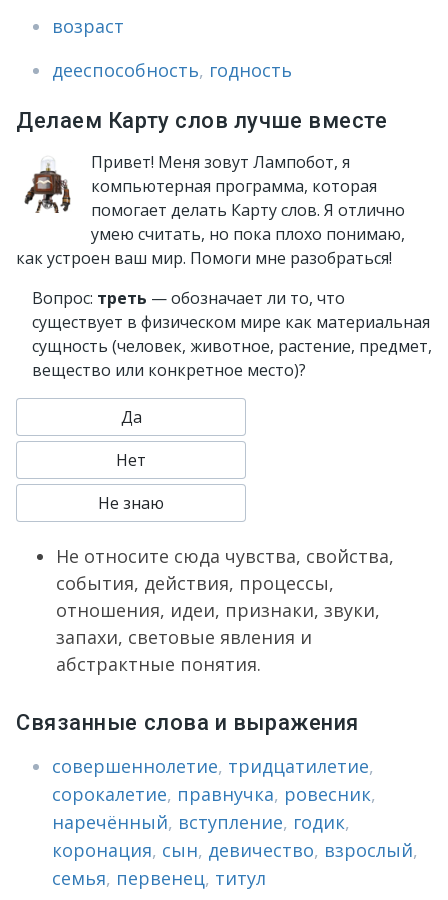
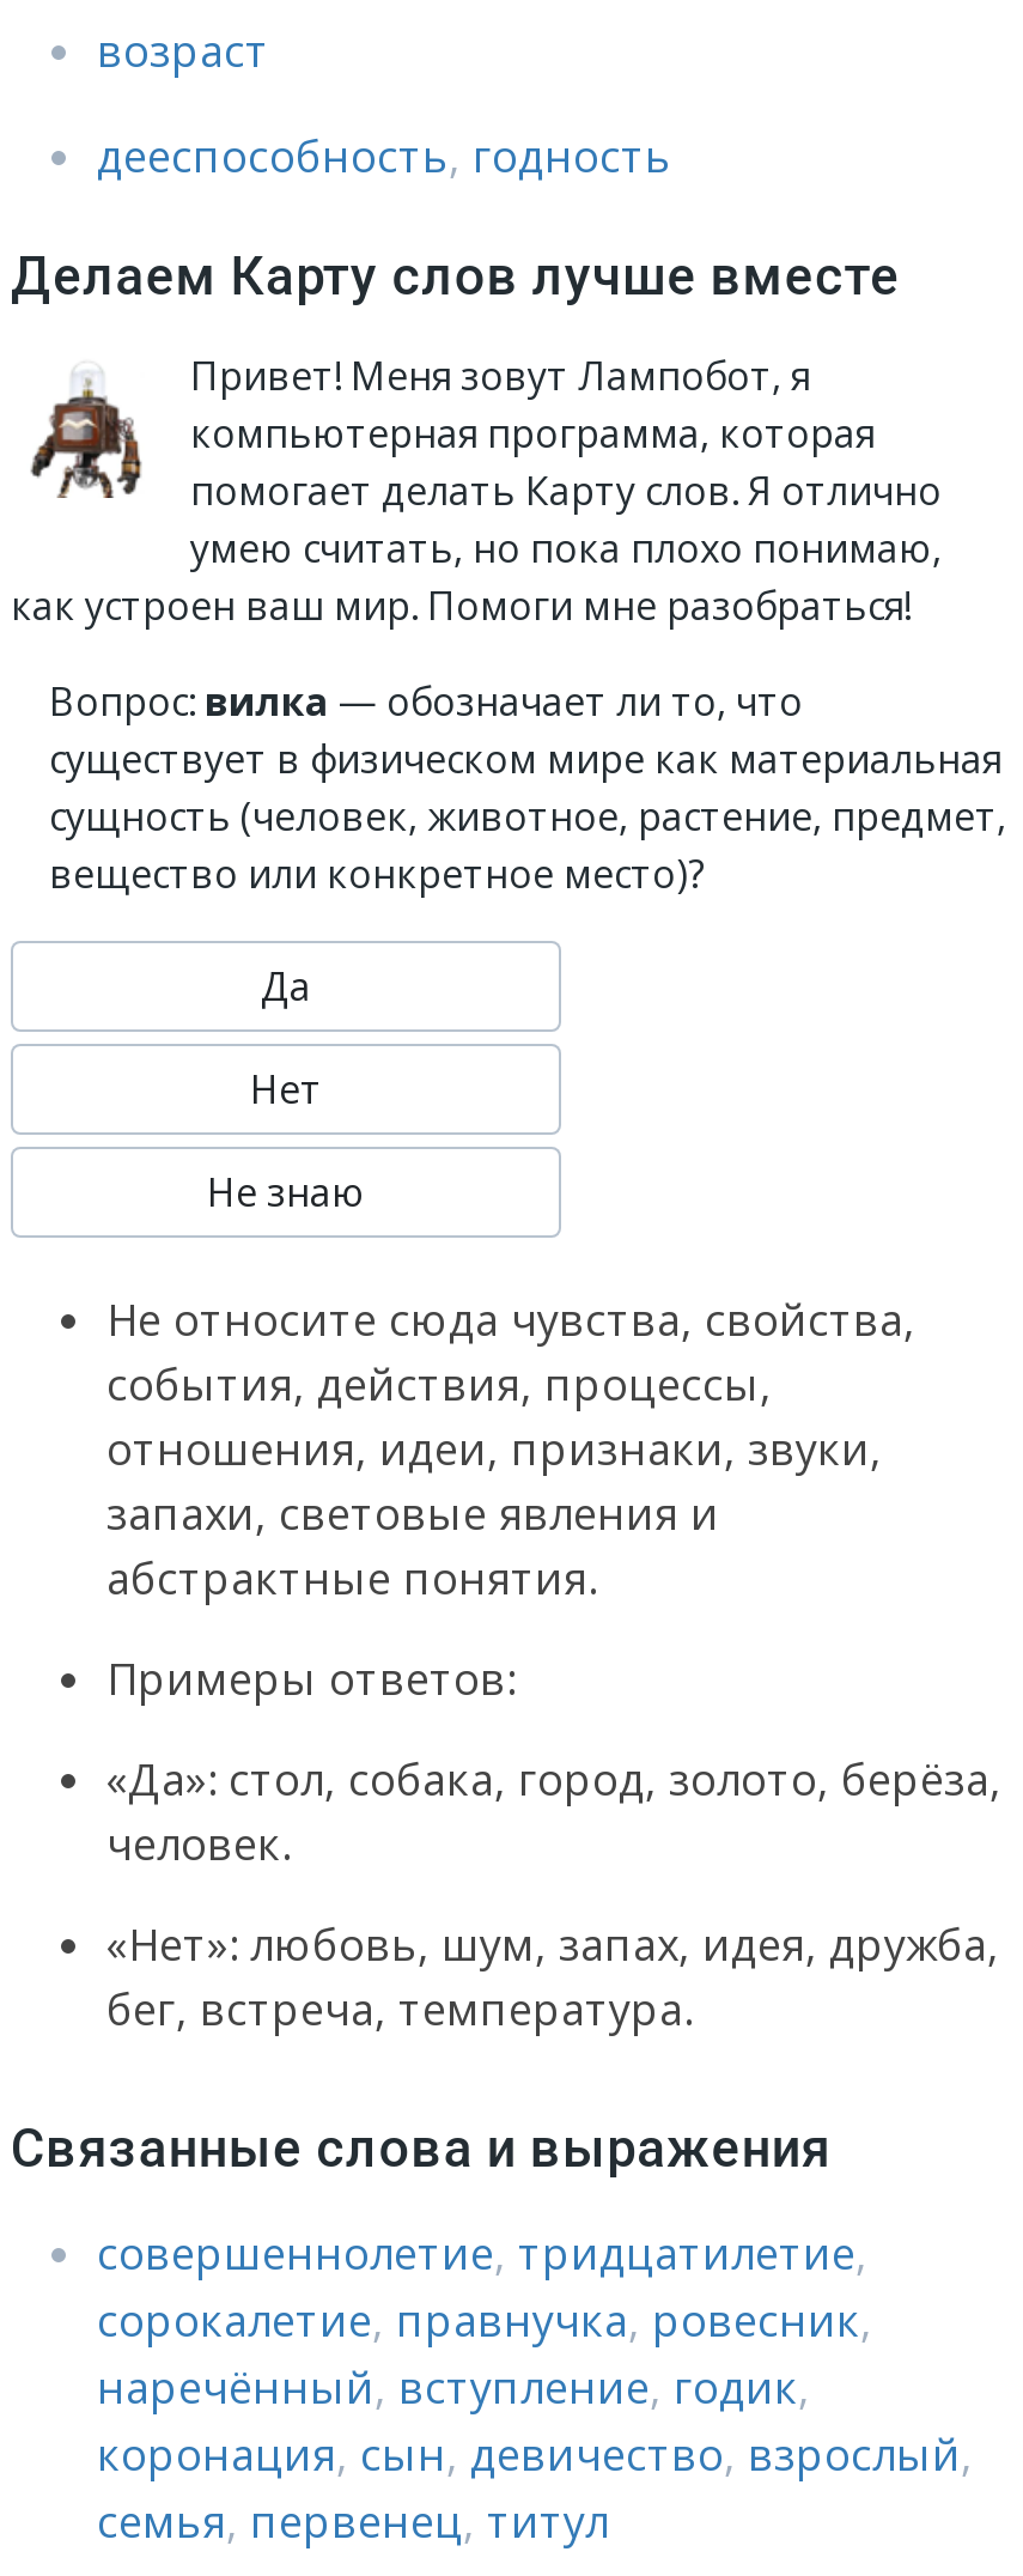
- Вопрос: треть — обозначает ли то, что
+ Вопрос: вилка — обозначает ли то, что

+ Примеры ответов:
+ «Да»: стол, собака, город, золото, берёза,
+ человек.
+ «Нет»: любовь, шум, запах, идея, дружба,
+ бег, встреча, температура.
